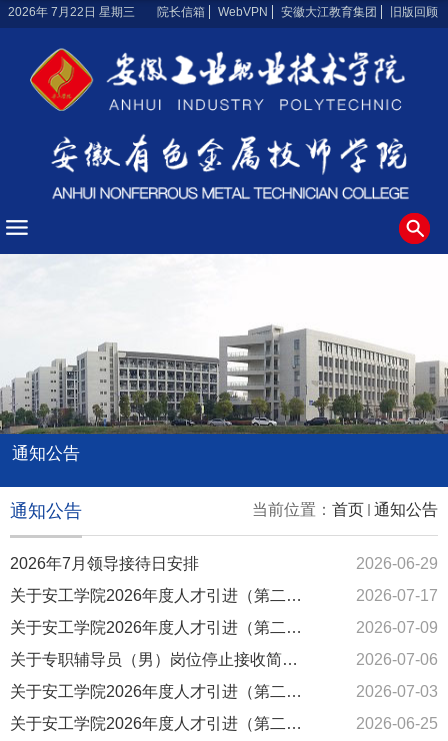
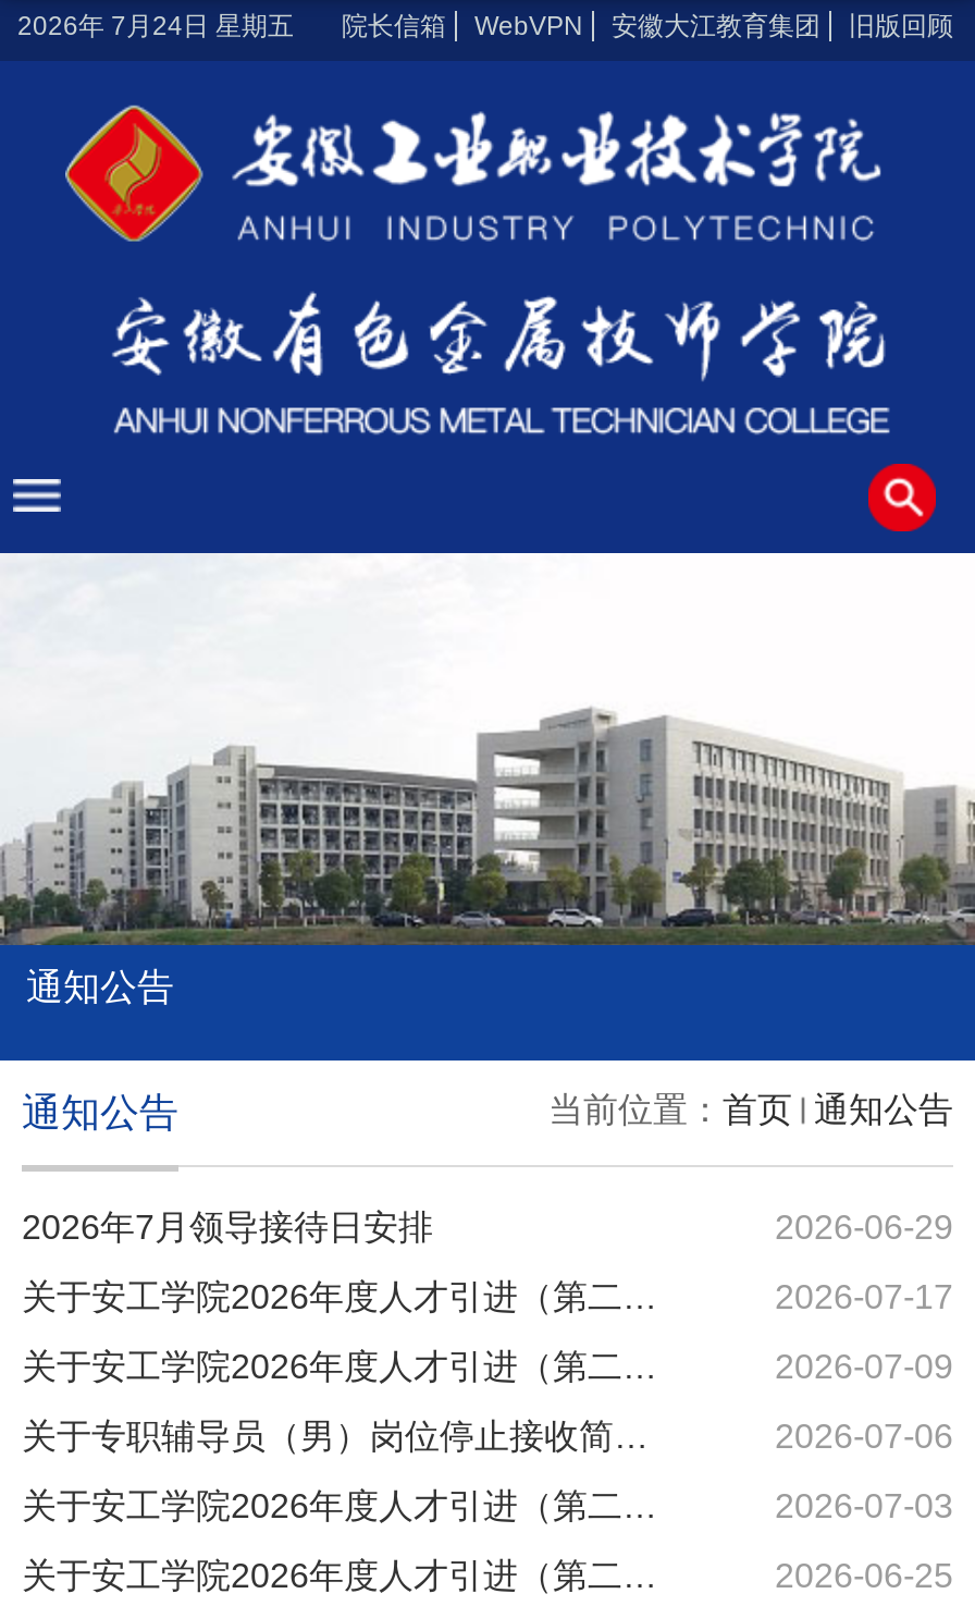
- 2026年 7月22日 星期三
+ 2026年 7月24日 星期五
